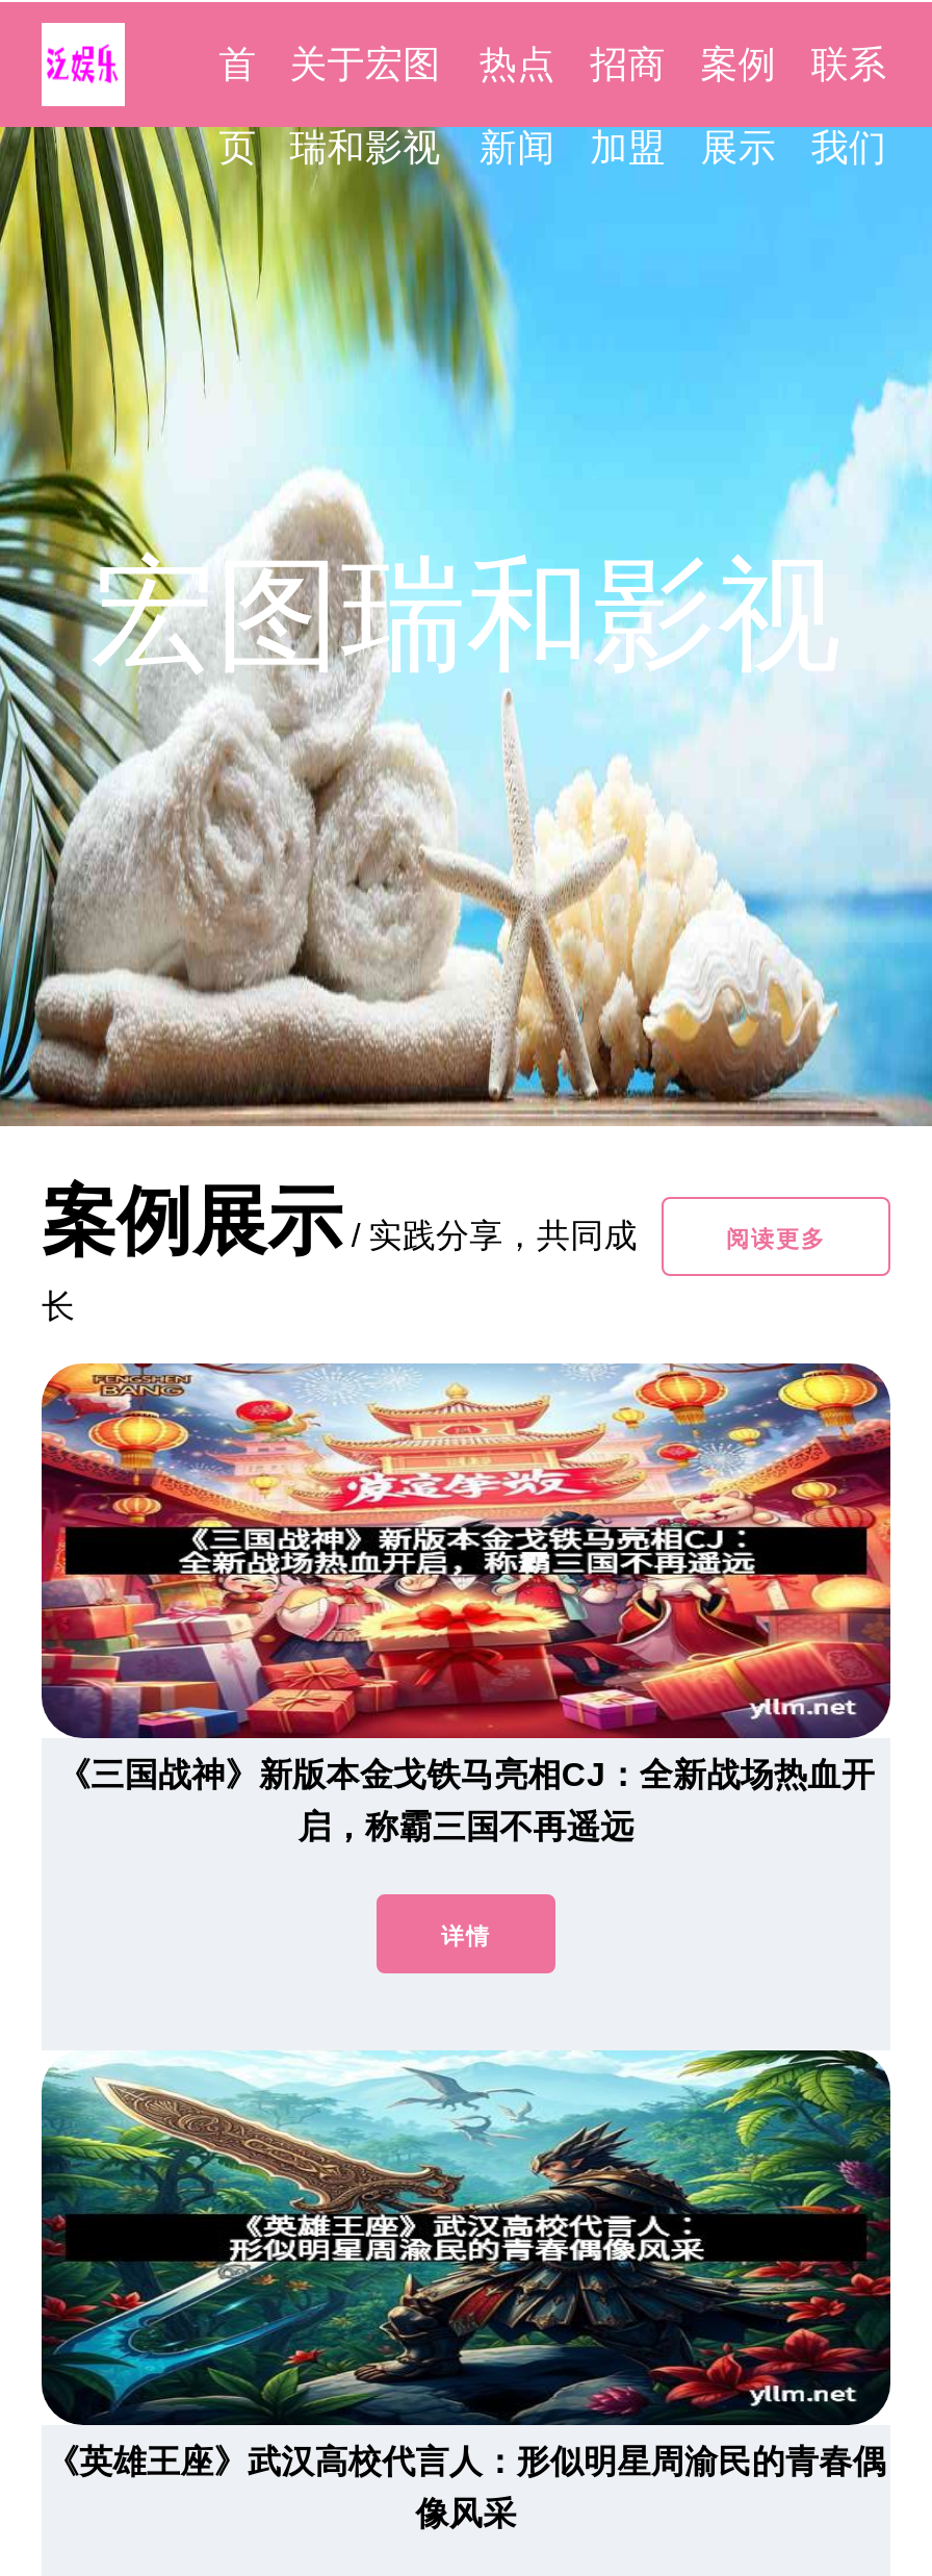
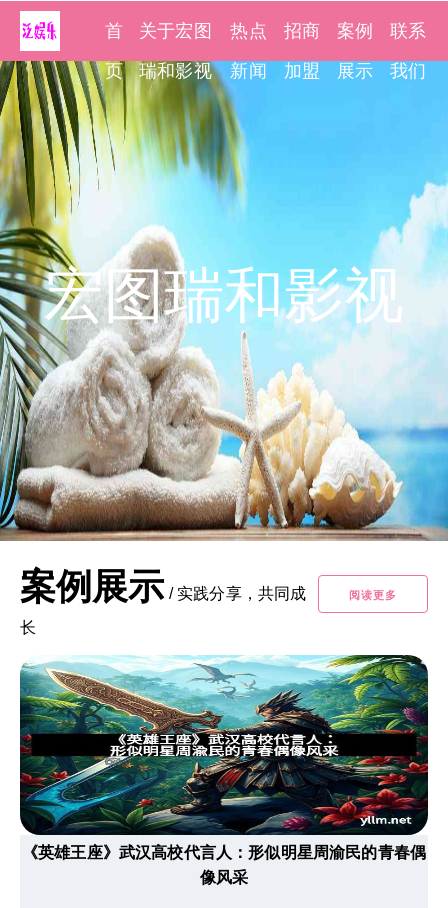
- [image]
- 《三国战神》新版本金戈铁马亮相CJ：全新战场热血开
- 启，称霸三国不再遥远
- 详情
